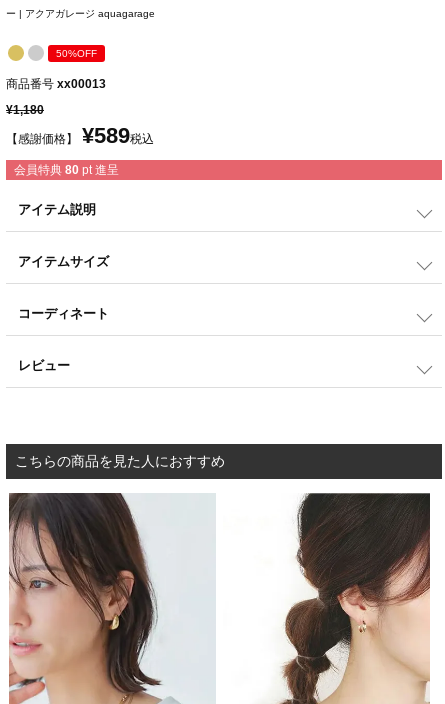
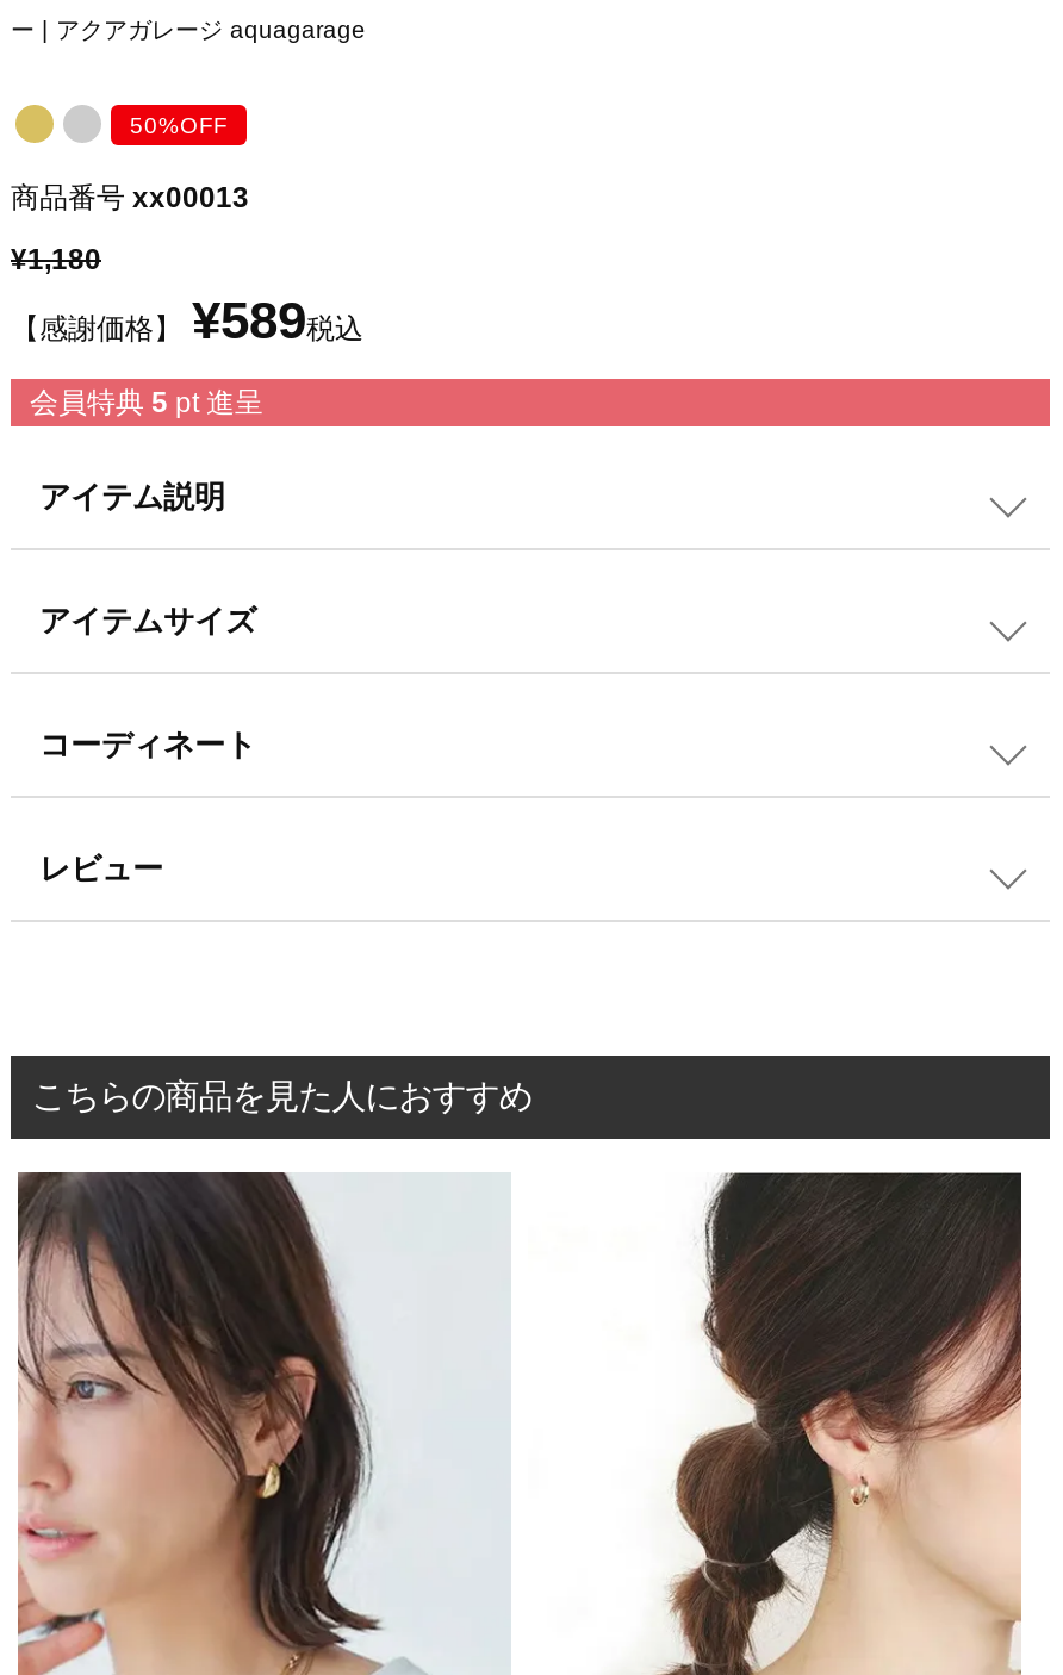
- 会員特典 80 pt 進呈
+ 会員特典 5 pt 進呈
